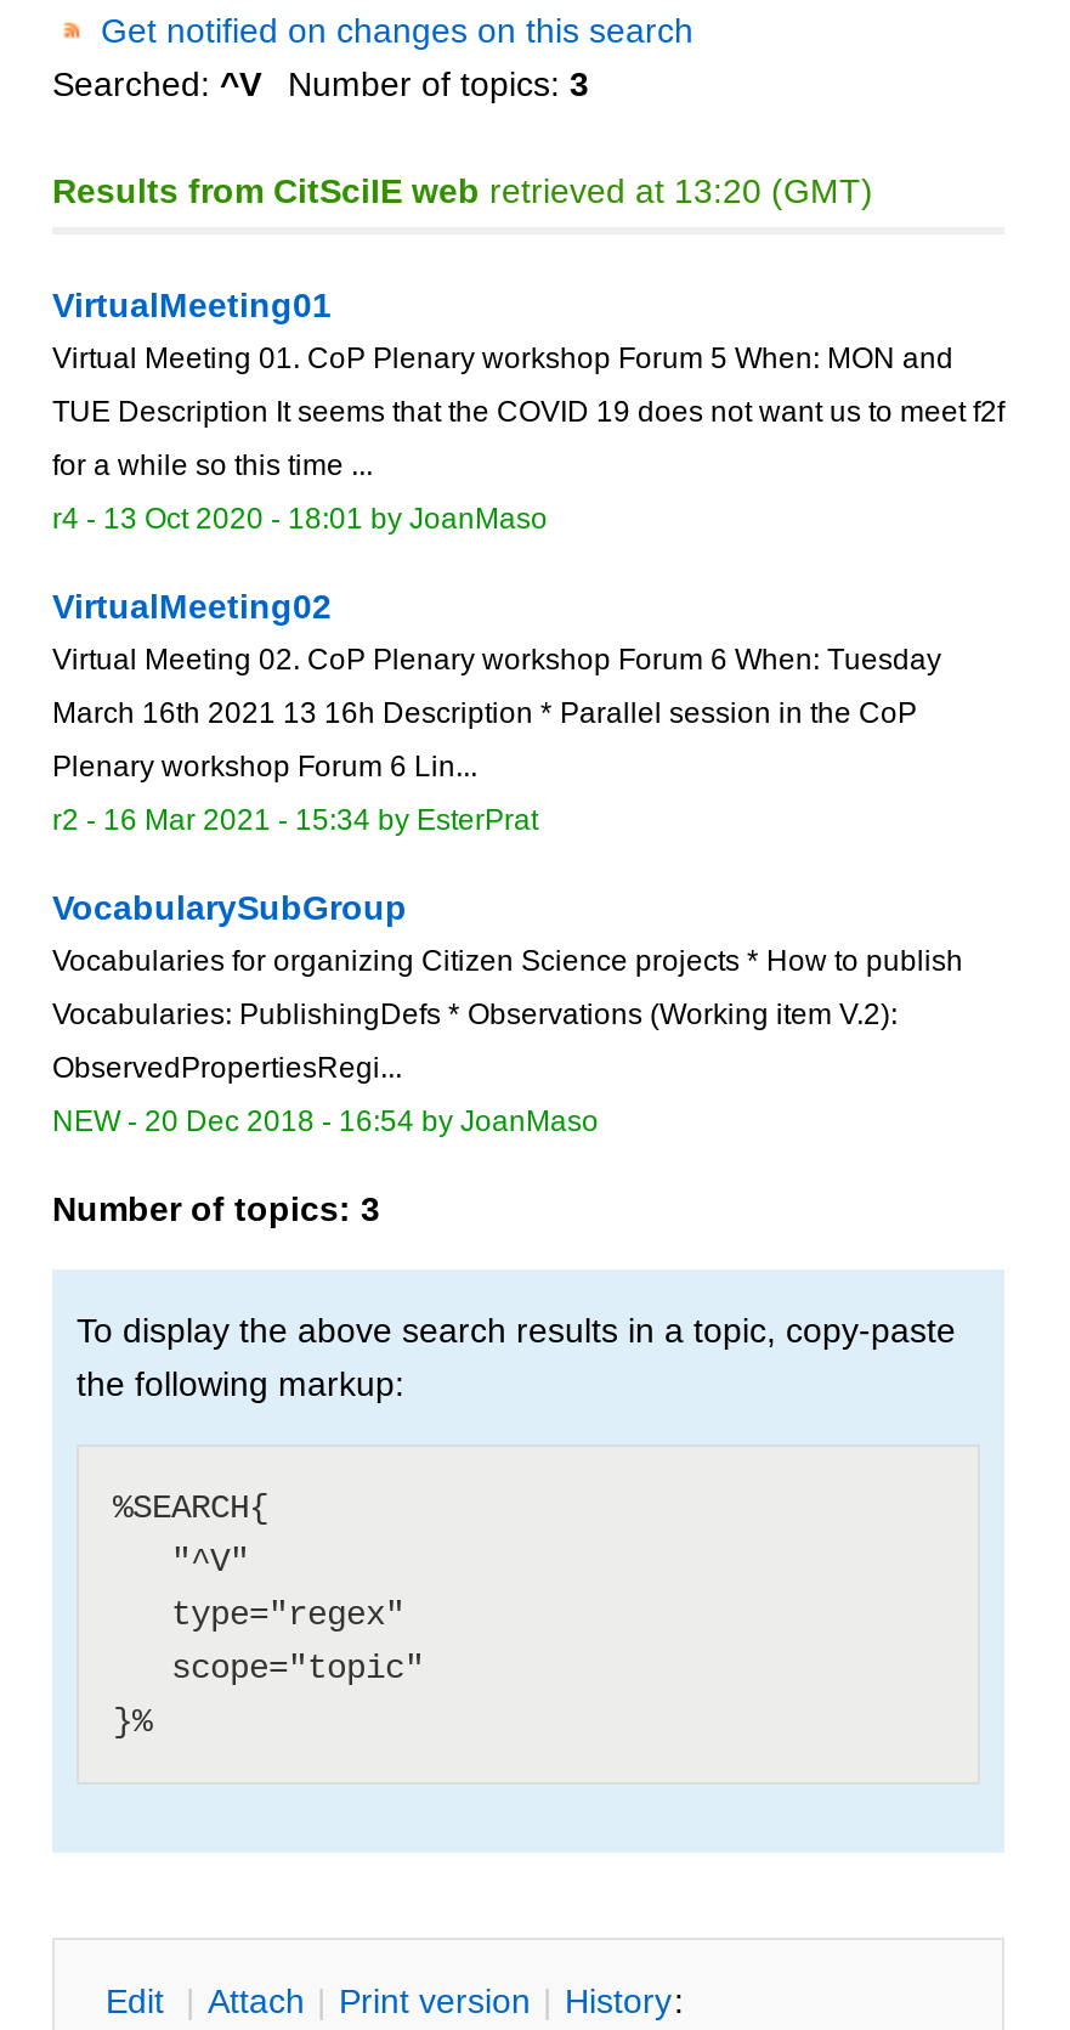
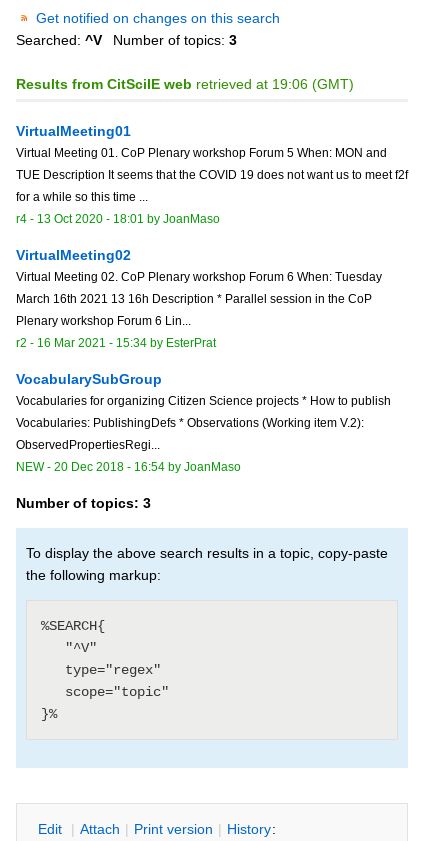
- Results from CitSciIE web retrieved at 13:20 (GMT)
+ Results from CitSciIE web retrieved at 19:06 (GMT)
